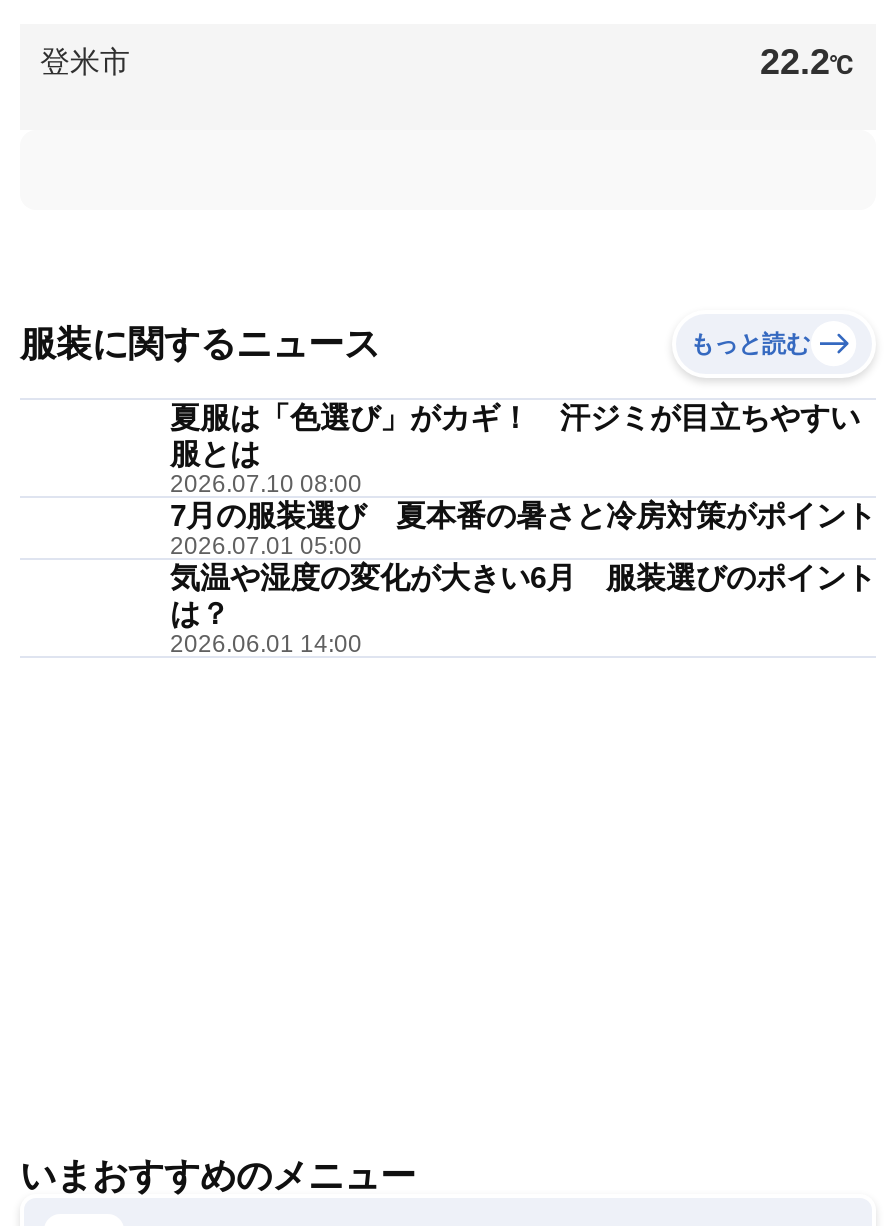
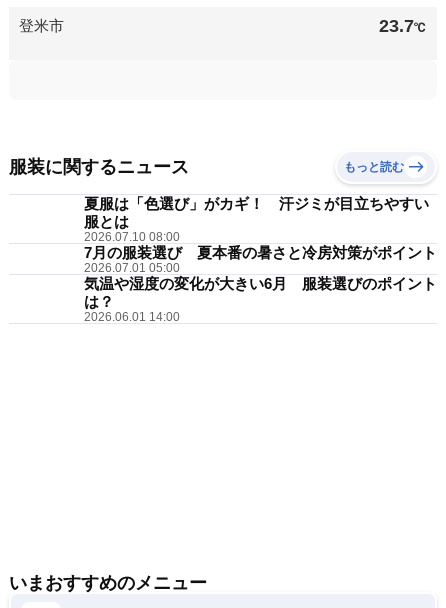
- 22.2℃
+ 23.7℃
